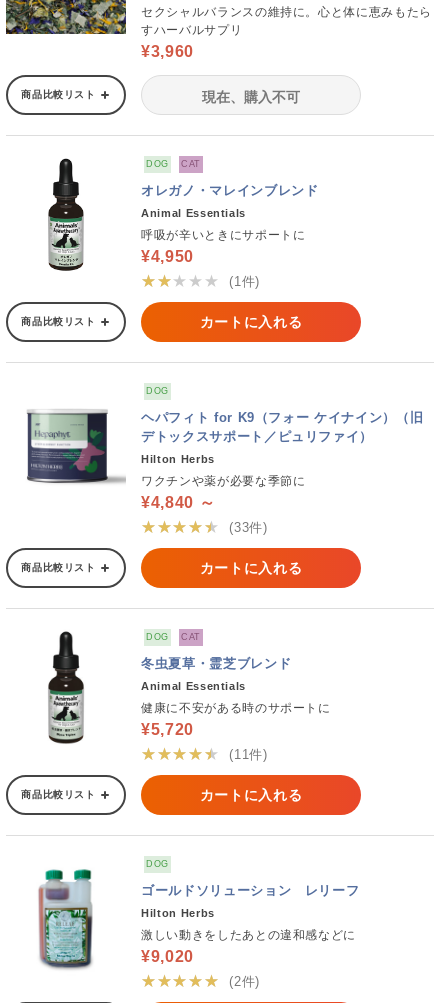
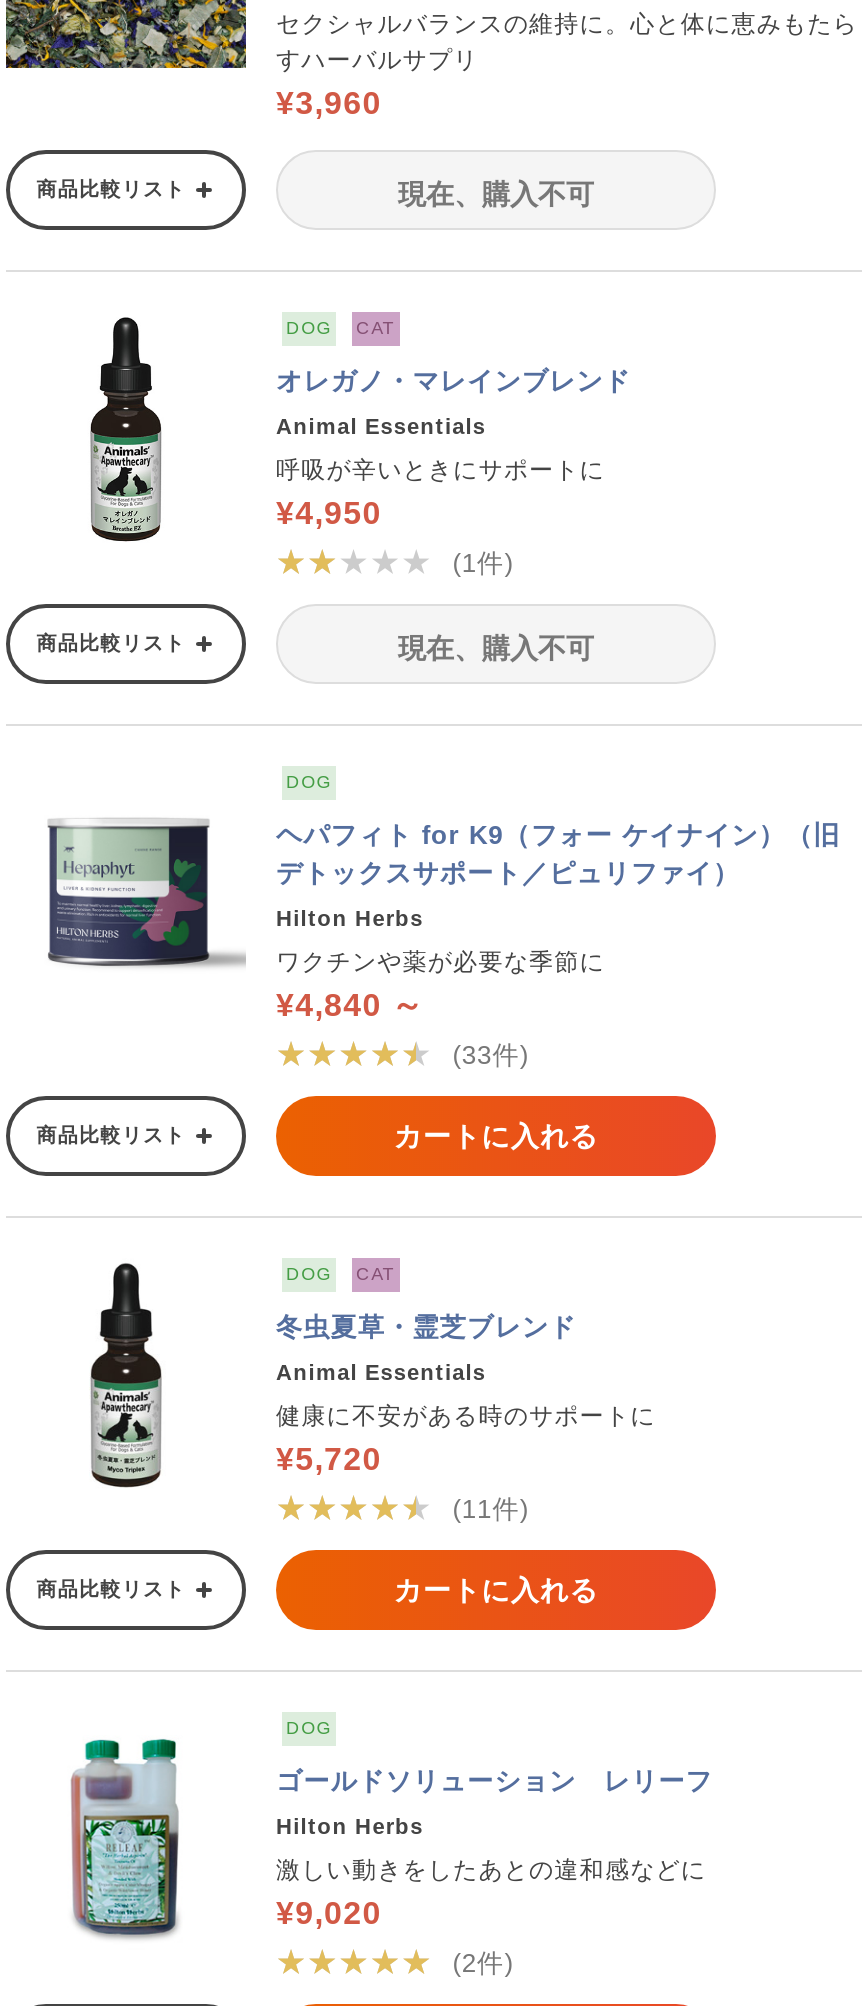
- カートに入れる
+ 現在、購入不可
